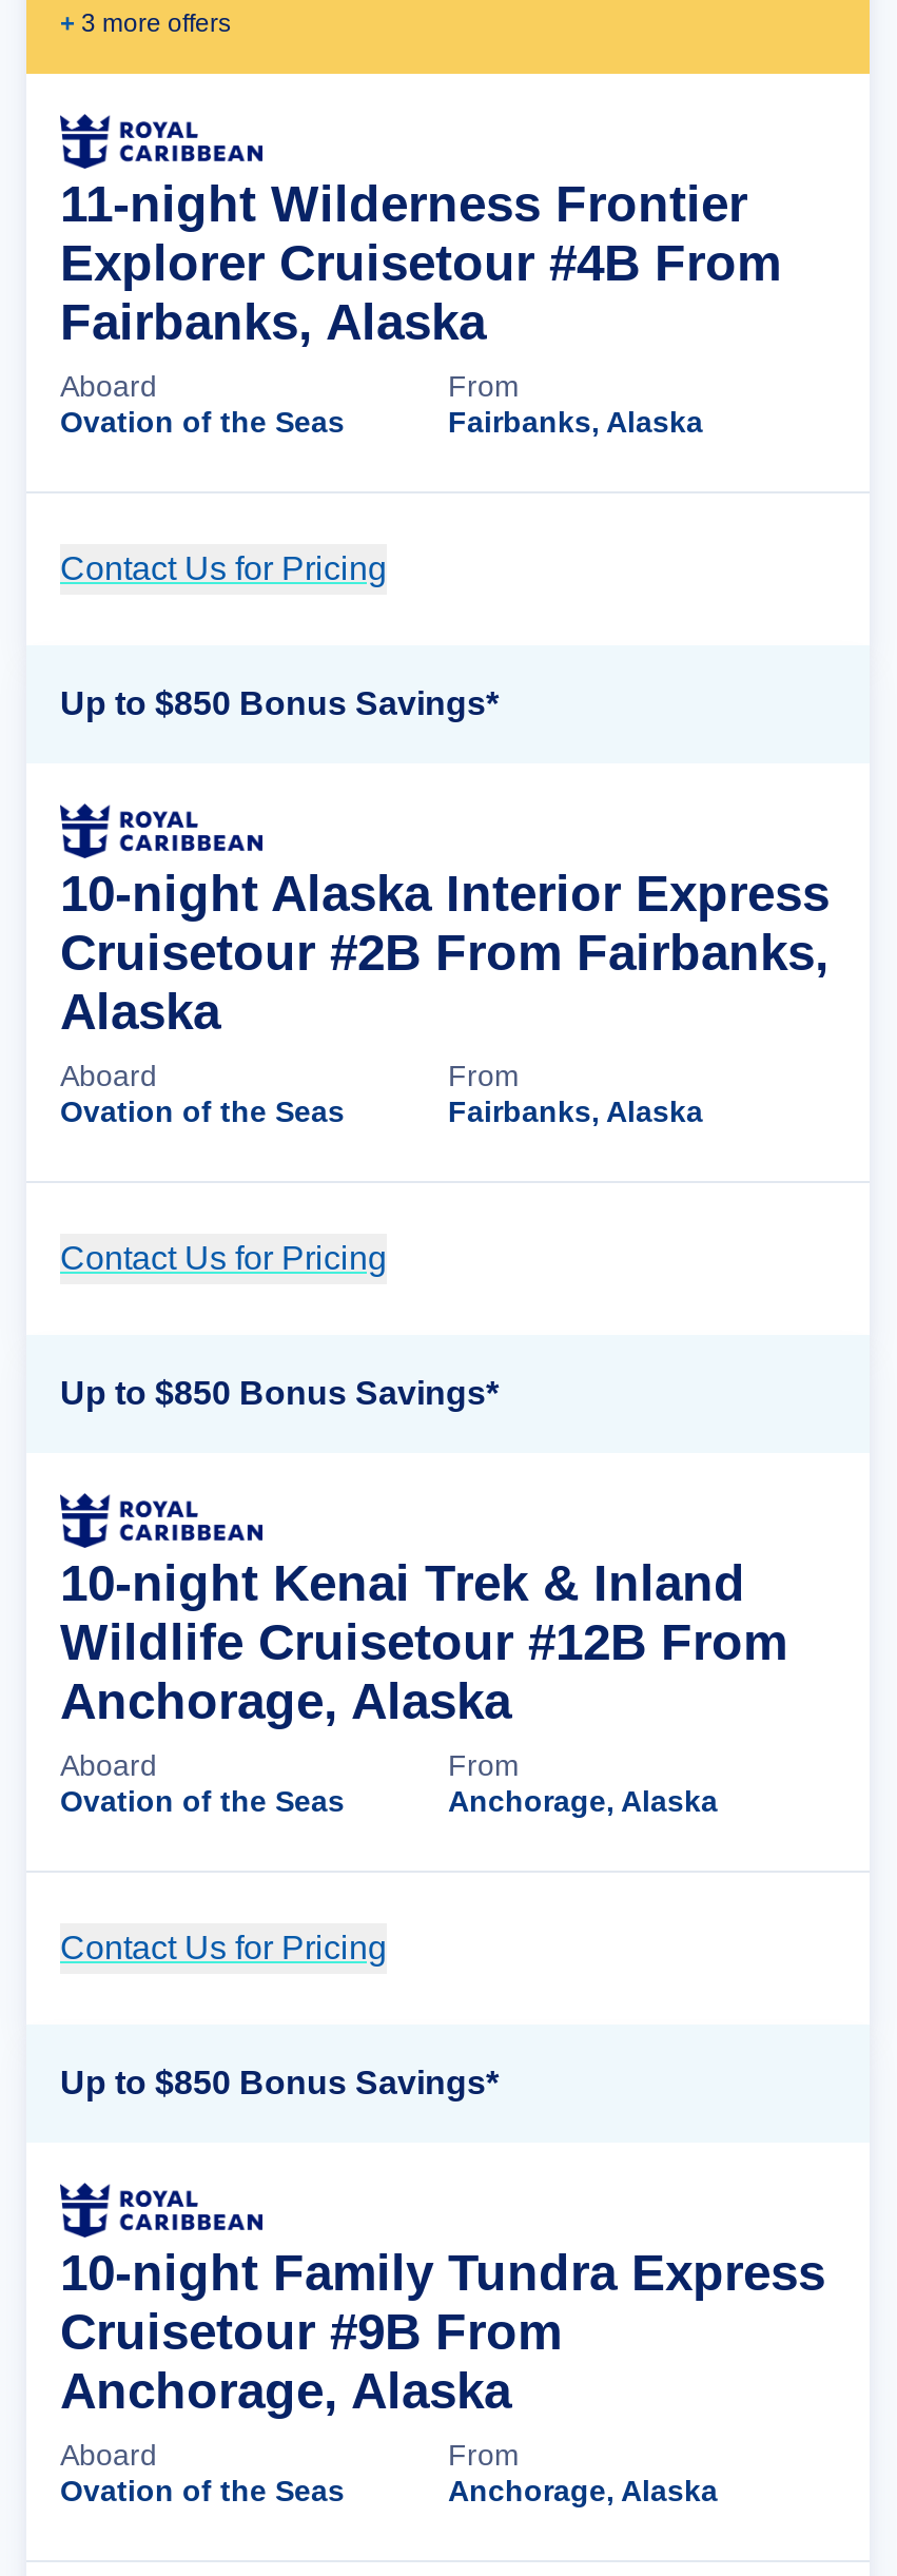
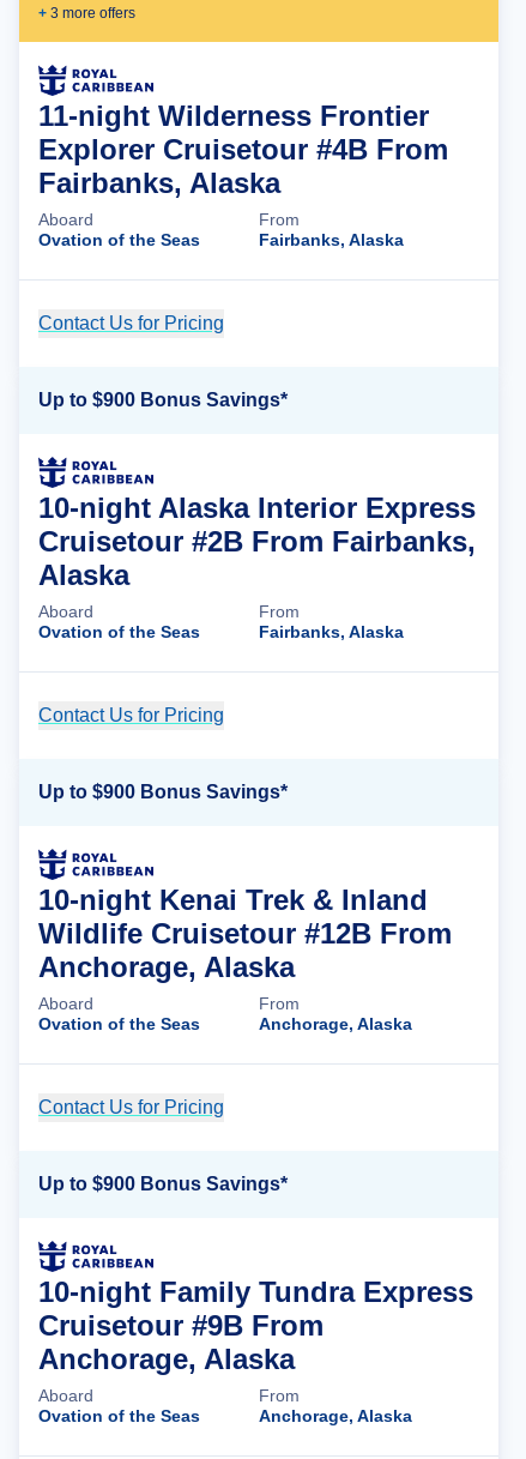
- Up to $850 Bonus Savings*
+ Up to $900 Bonus Savings*

- Up to $850 Bonus Savings*
+ Up to $900 Bonus Savings*

- Up to $850 Bonus Savings*
+ Up to $900 Bonus Savings*
